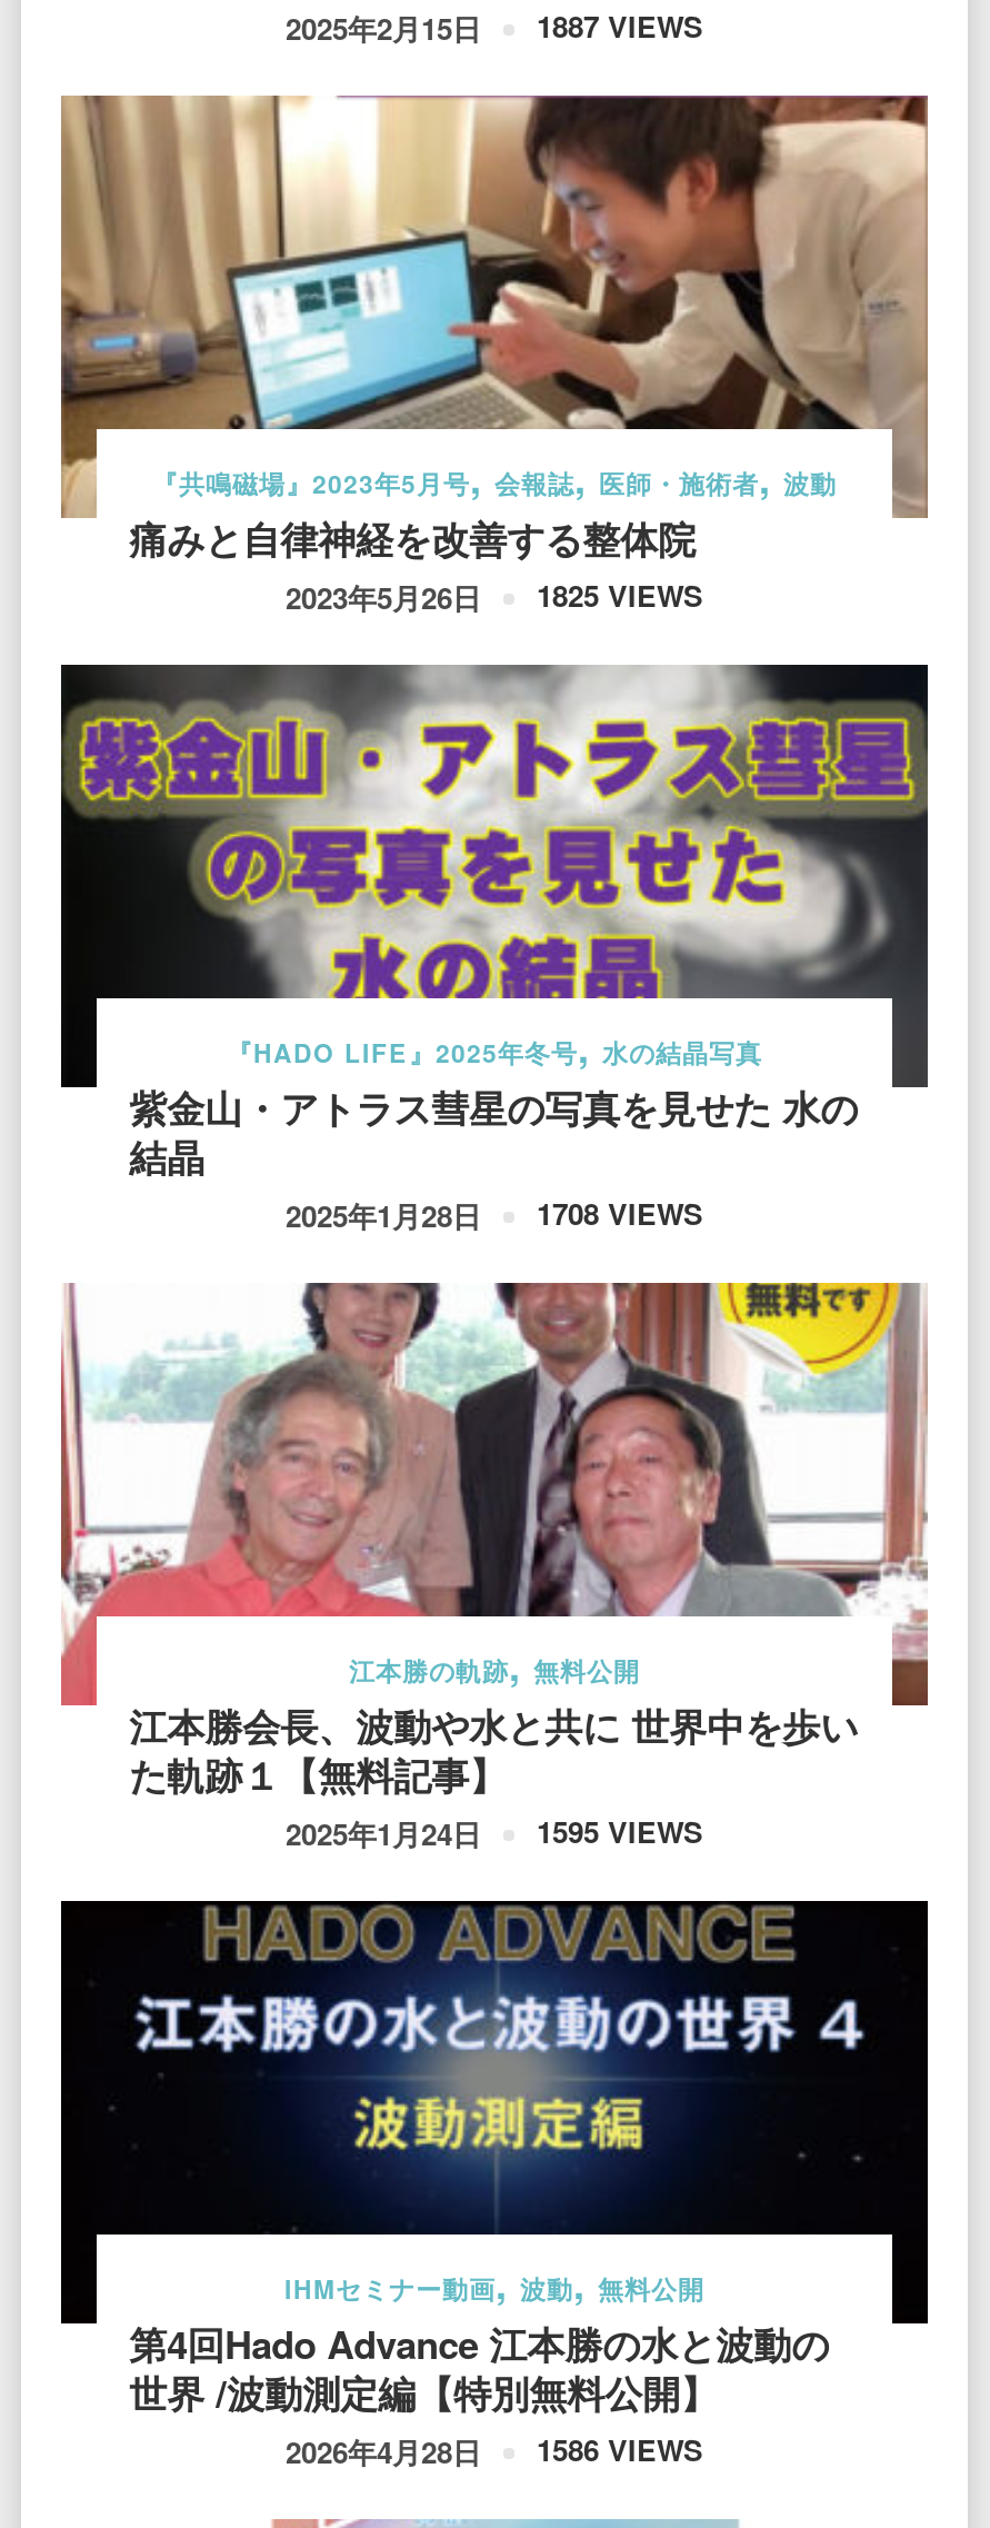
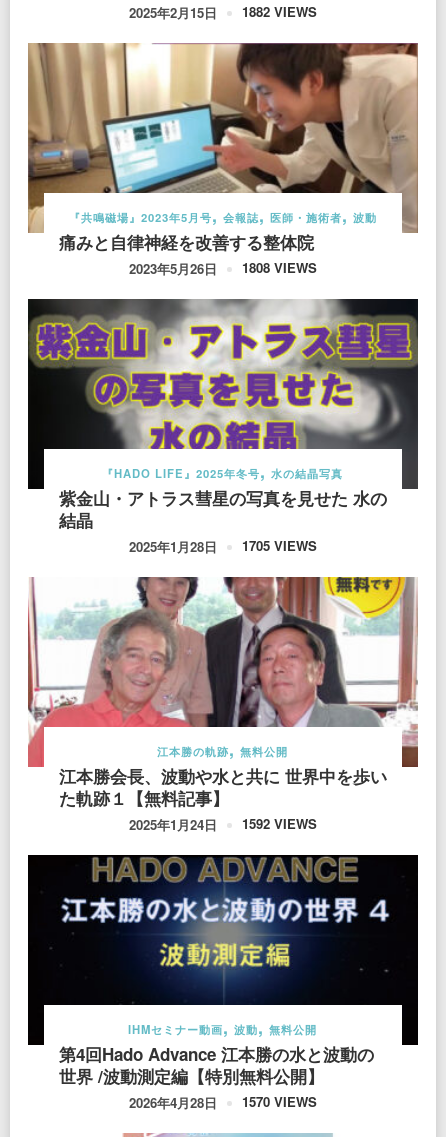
- 2025年2月15日 1887 VIEWS
+ 2025年2月15日 1882 VIEWS

- 2023年5月26日 1825 VIEWS
+ 2023年5月26日 1808 VIEWS

- 2025年1月28日 1708 VIEWS
+ 2025年1月28日 1705 VIEWS

- 2025年1月24日 1595 VIEWS
+ 2025年1月24日 1592 VIEWS

- 2026年4月28日 1586 VIEWS
+ 2026年4月28日 1570 VIEWS
